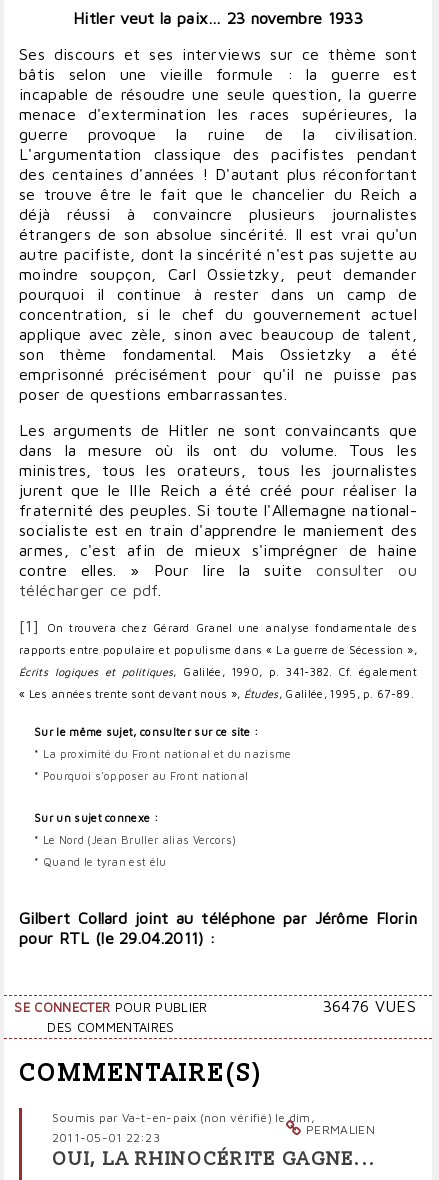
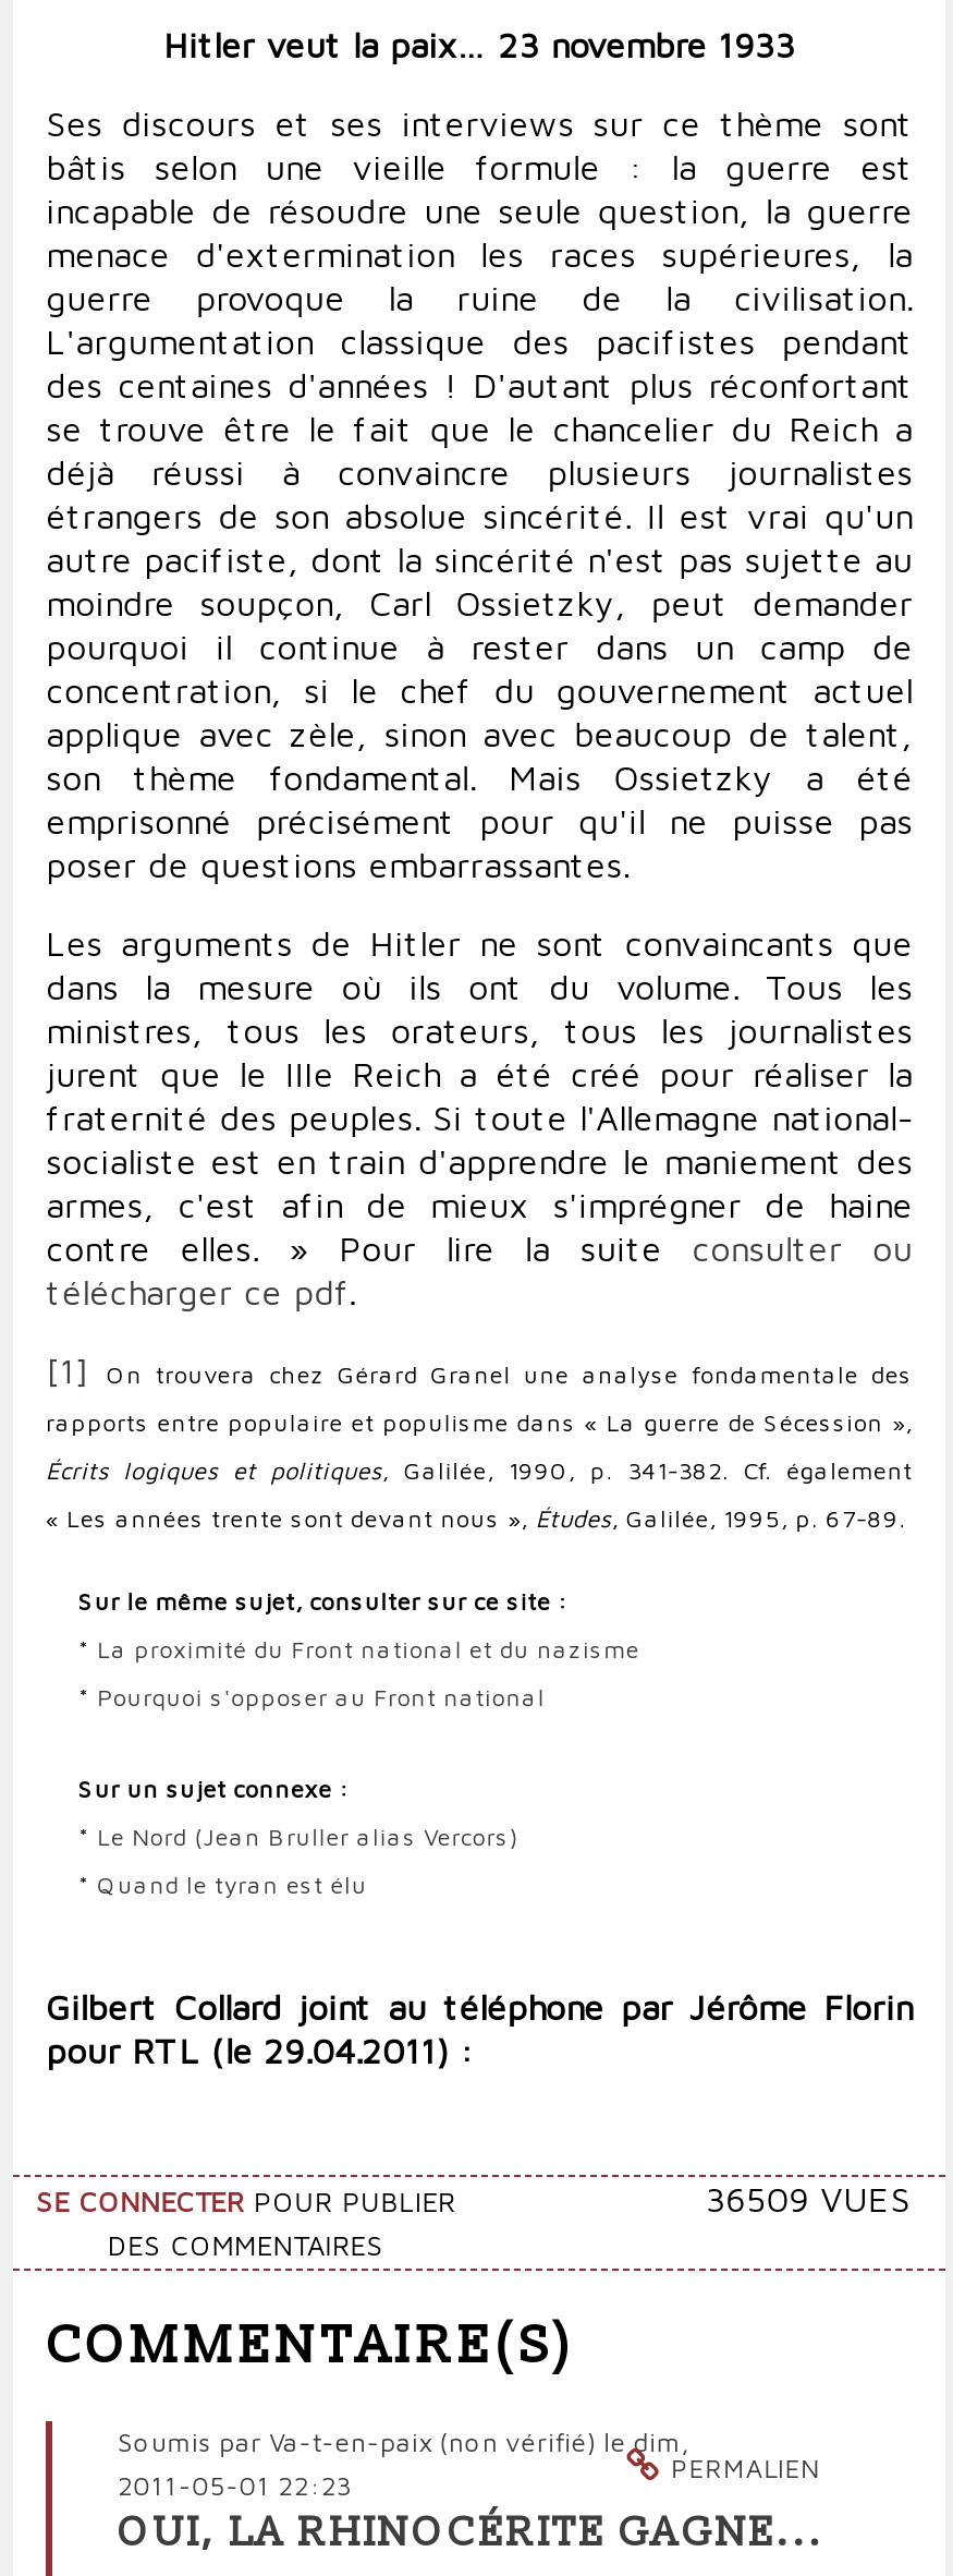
- 36476 VUES
+ 36509 VUES
